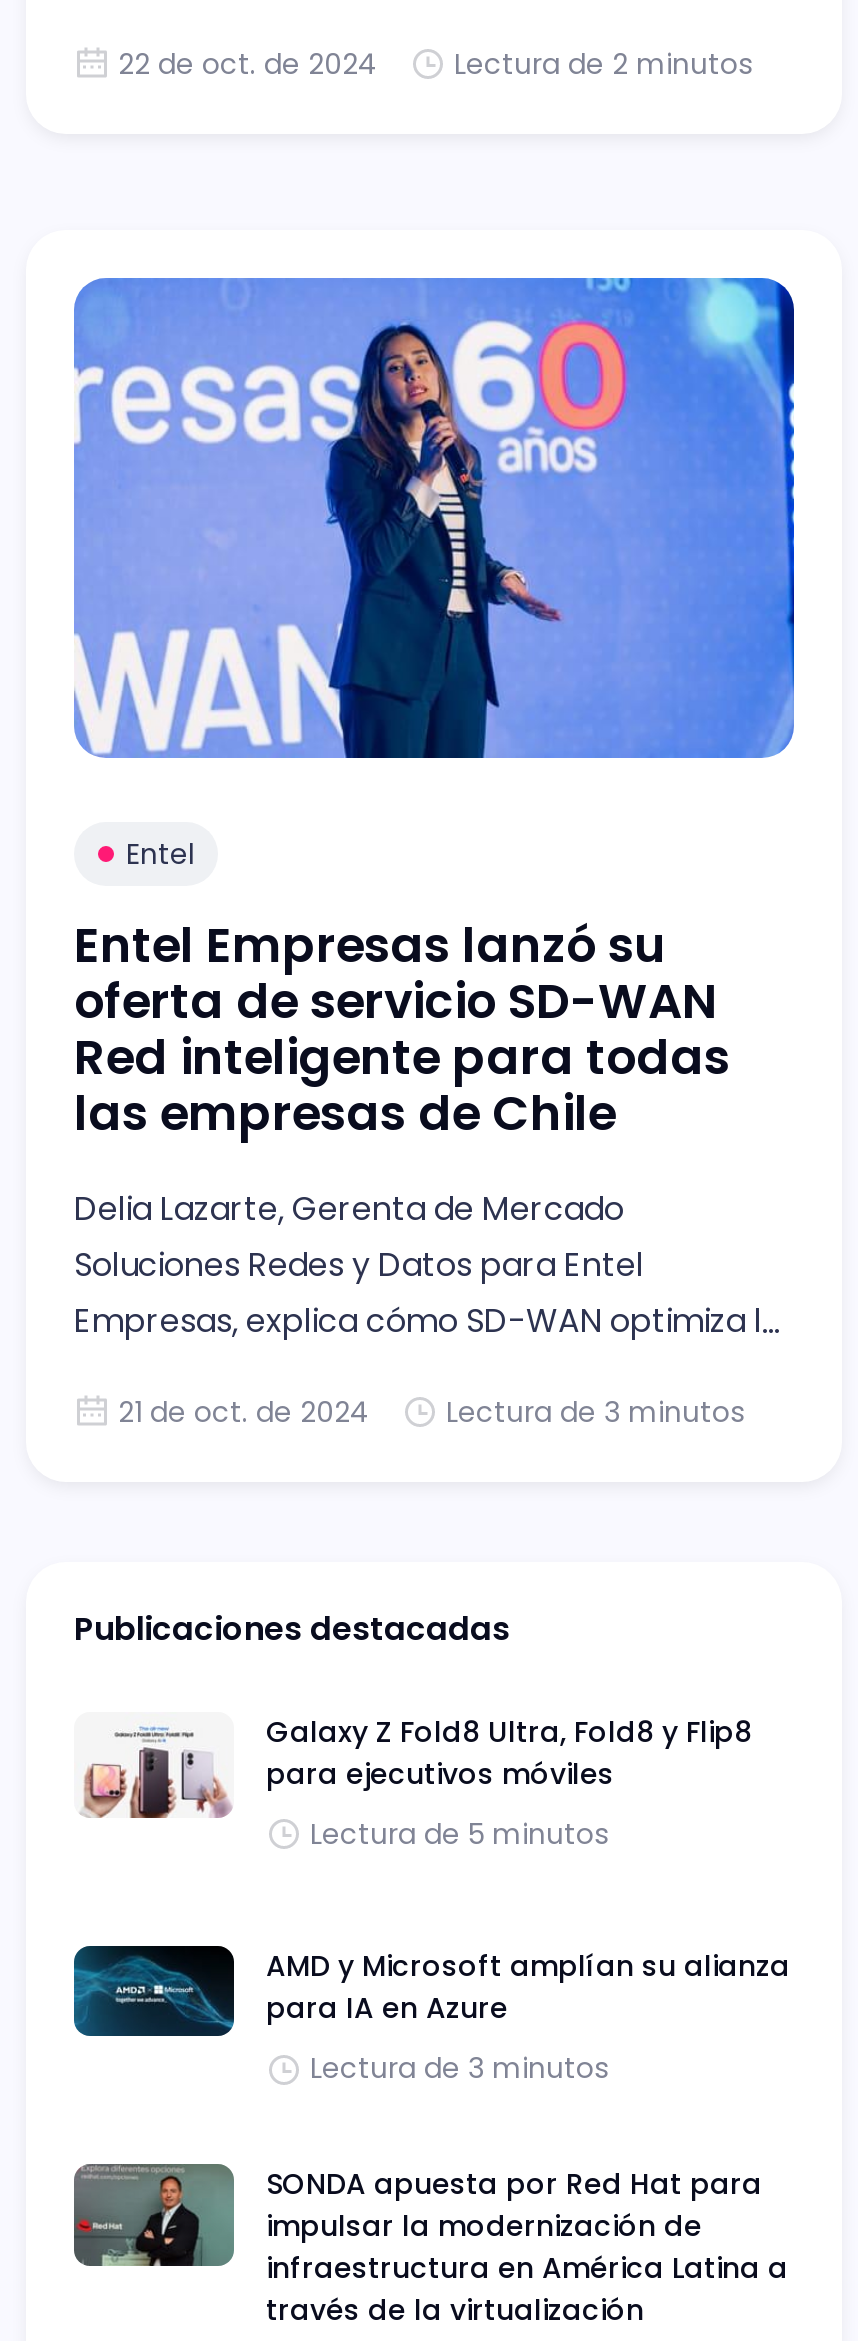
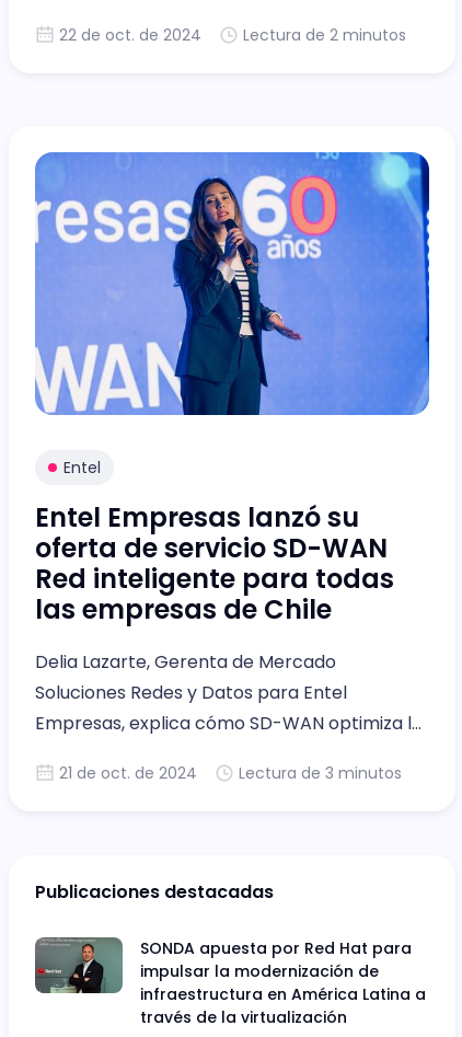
- [image]
- Galaxy Z Fold8 Ultra, Fold8 y Flip8
- para ejecutivos móviles
- Lectura de 5 minutos
- AMD y Microsoft amplían su alianza
- para IA en Azure
- Lectura de 3 minutos

- [image]
